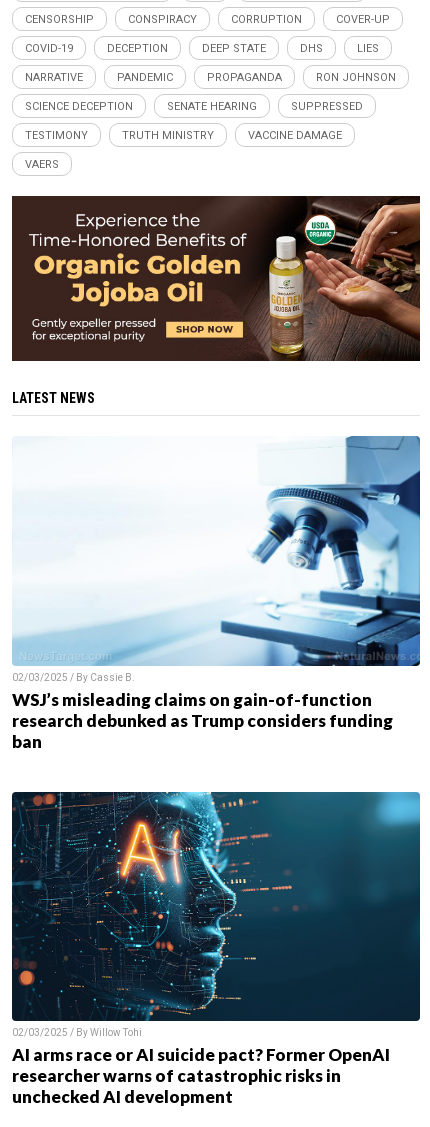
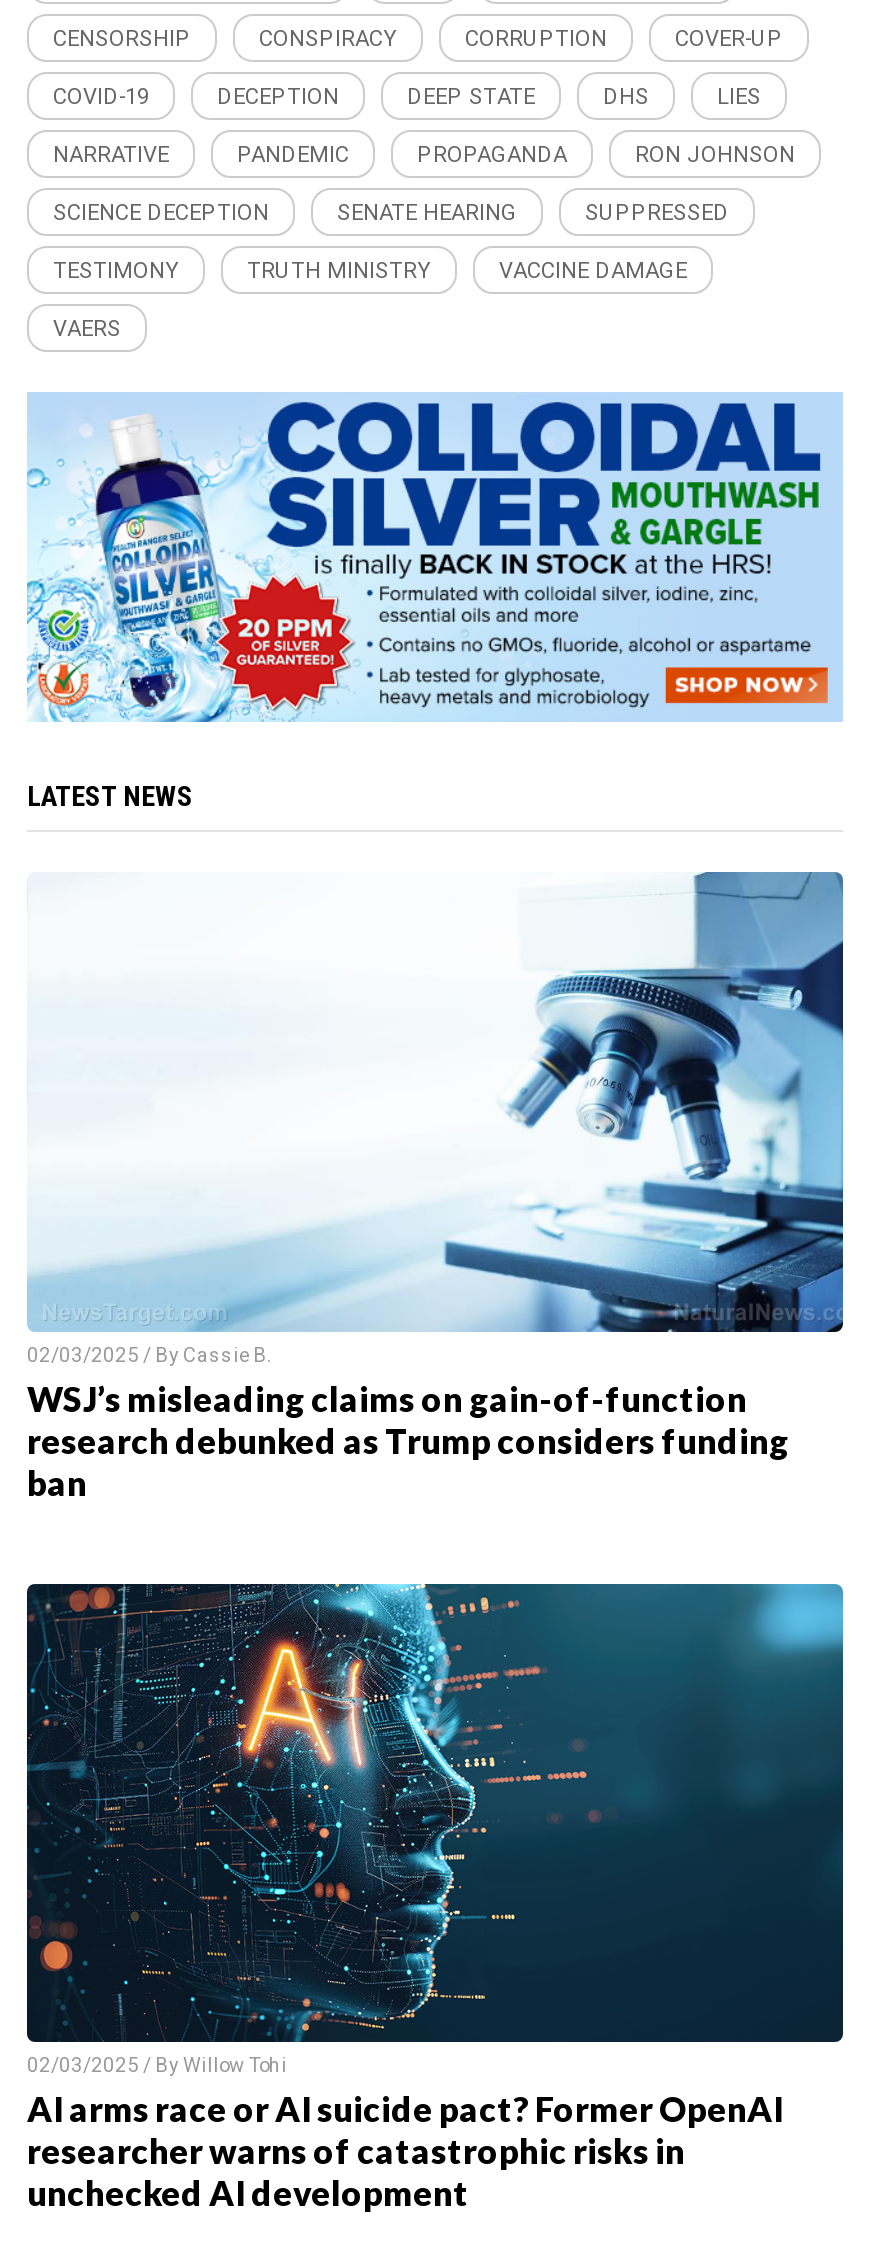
- [image]
+ [image]
